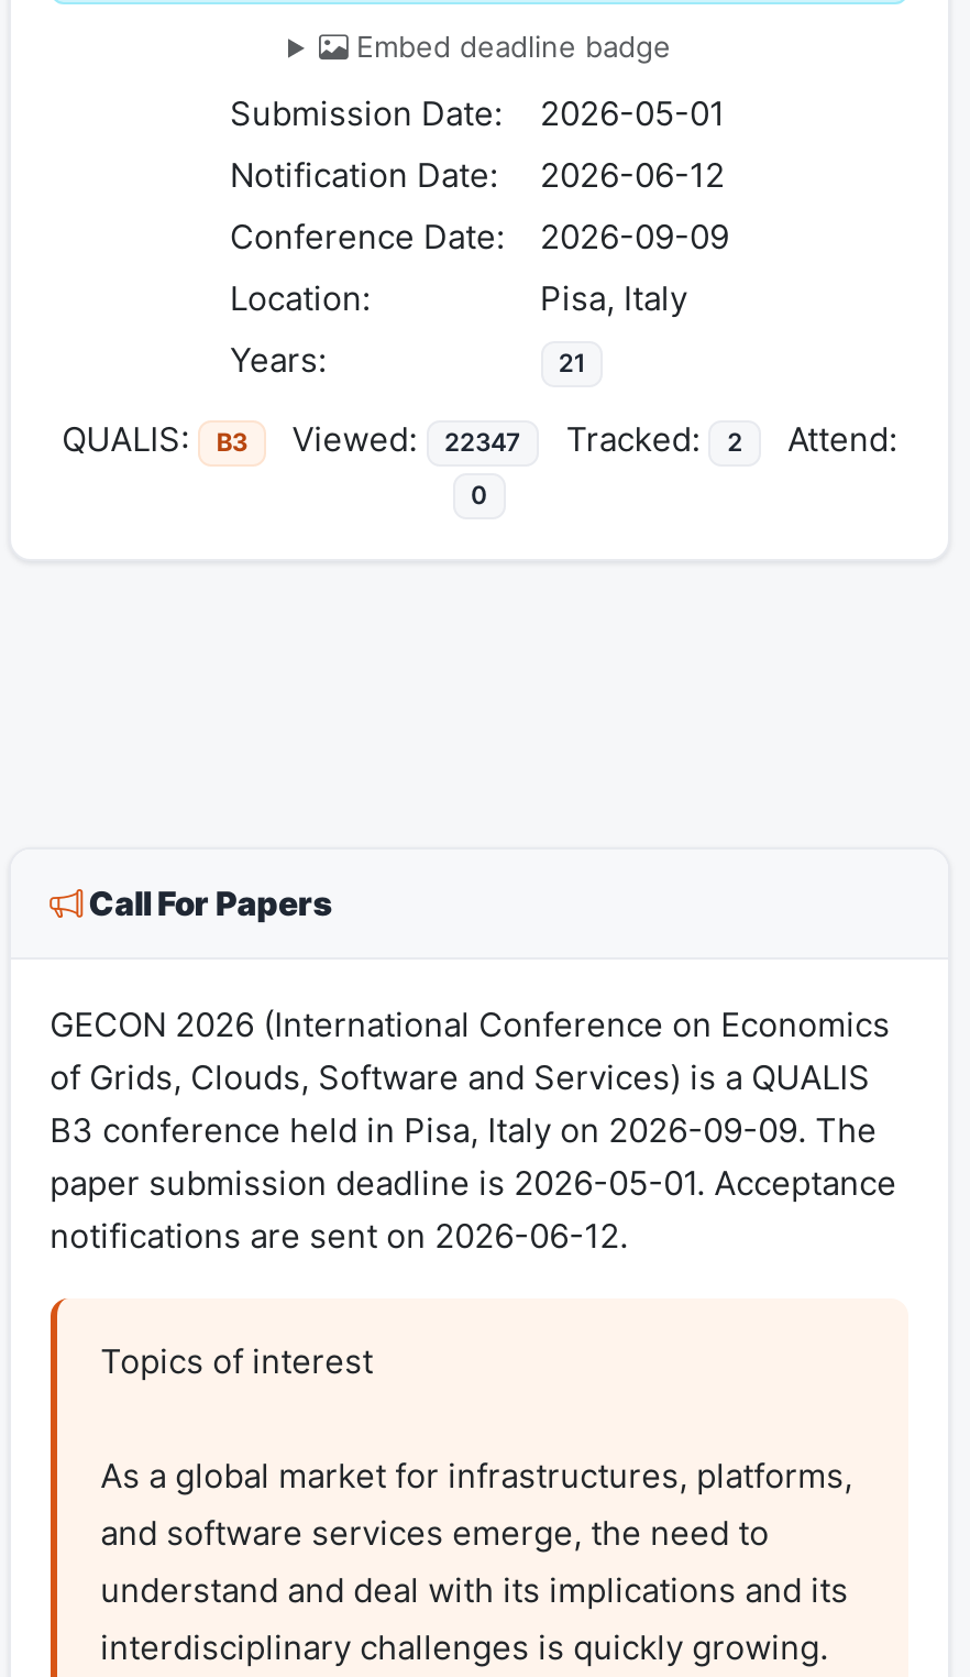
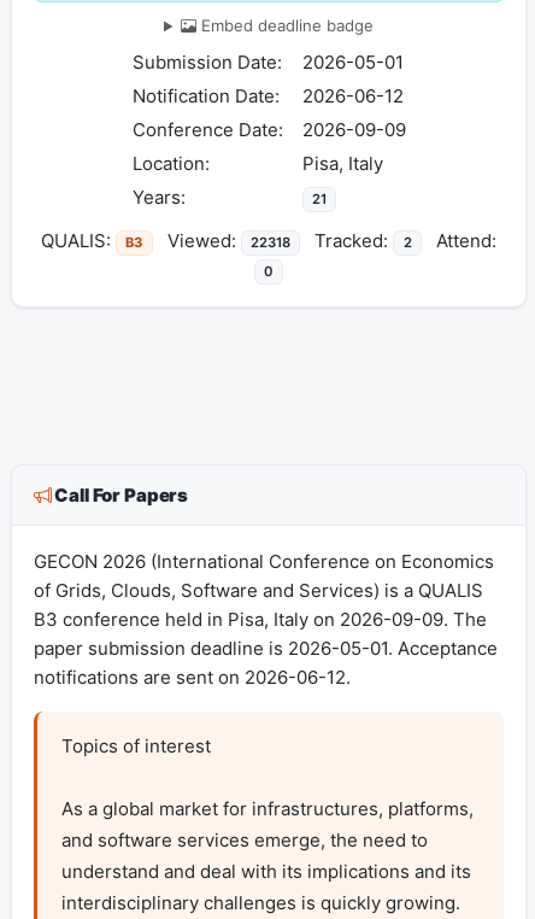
- QUALIS: B3 Viewed: 22347 Tracked: 2 Attend:
+ QUALIS: B3 Viewed: 22318 Tracked: 2 Attend:
